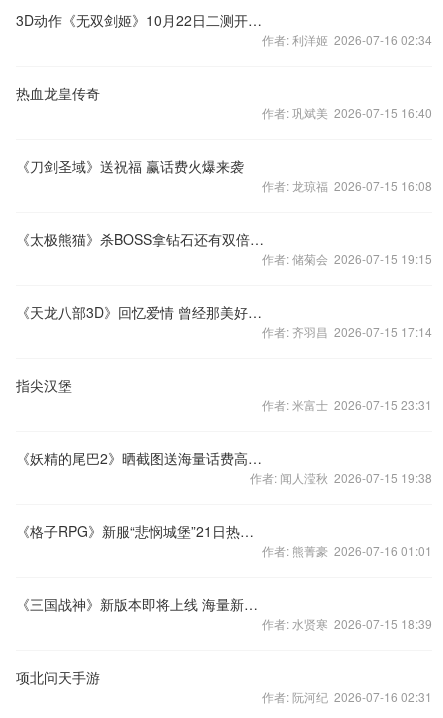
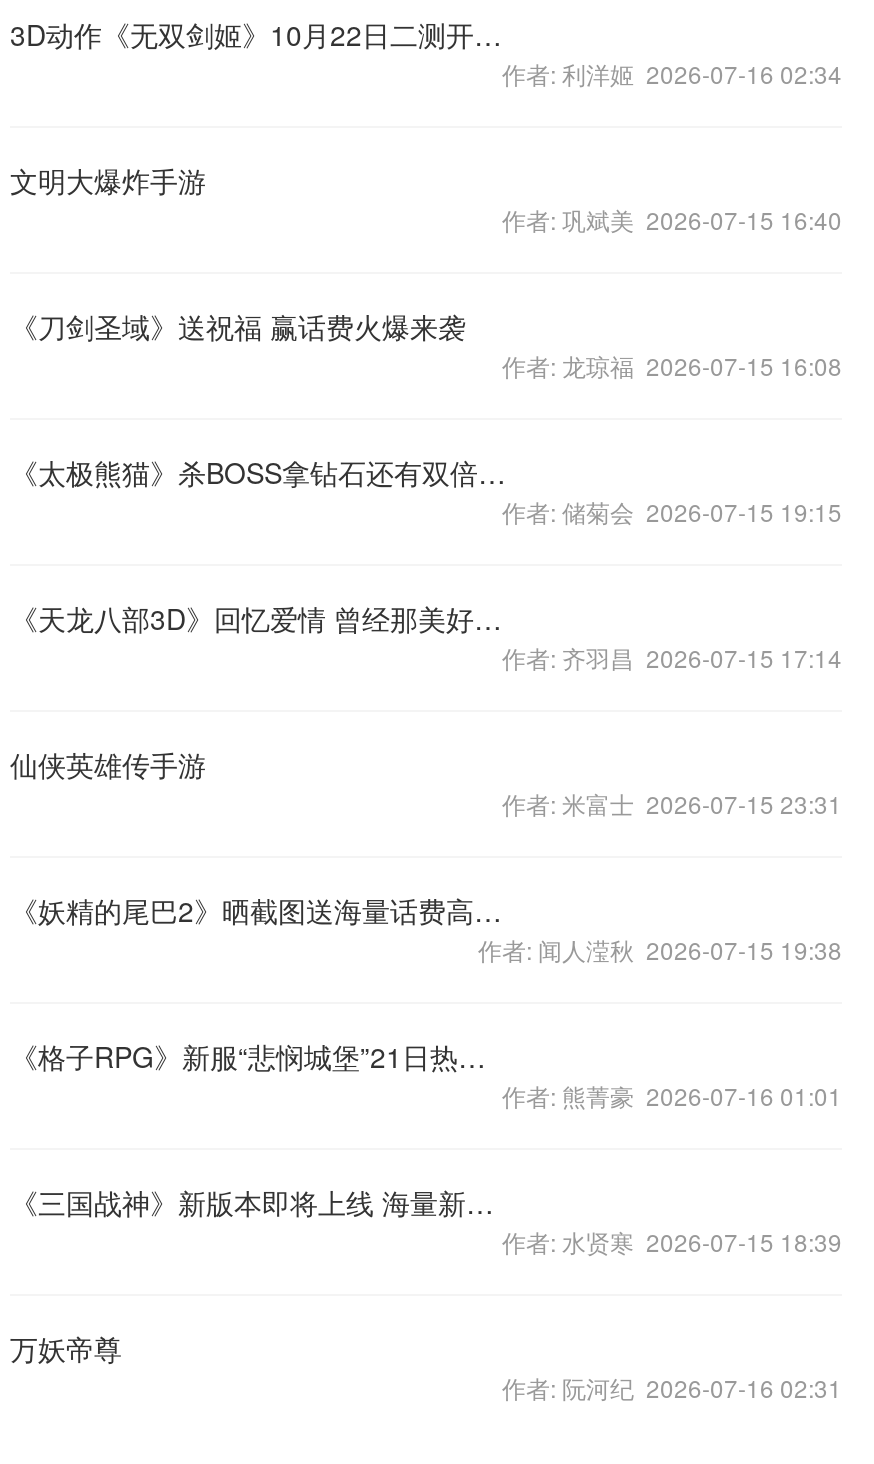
- 热血龙皇传奇
+ 文明大爆炸手游

- 指尖汉堡
+ 仙侠英雄传手游

- 项北问天手游
+ 万妖帝尊
